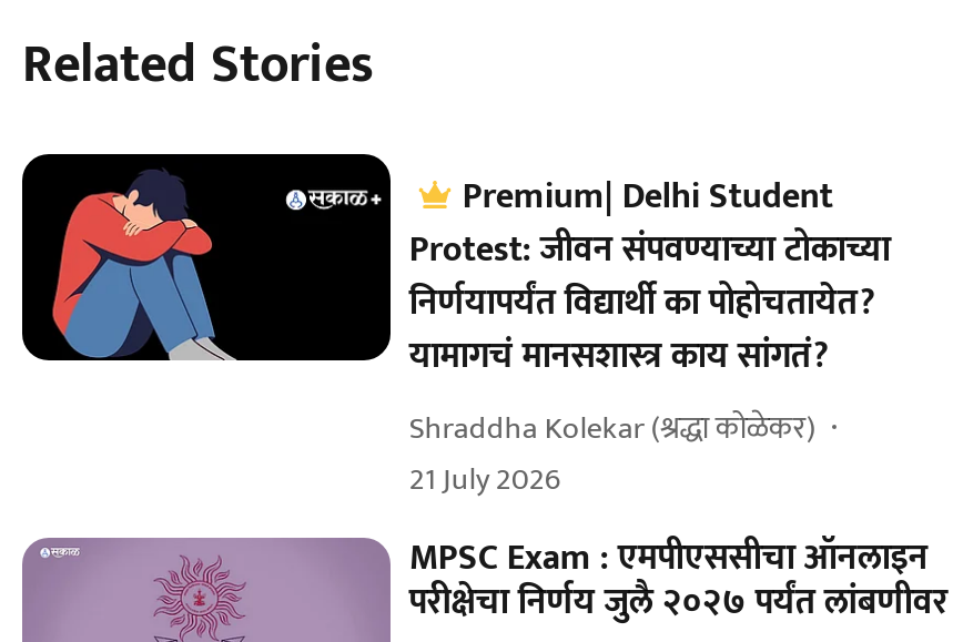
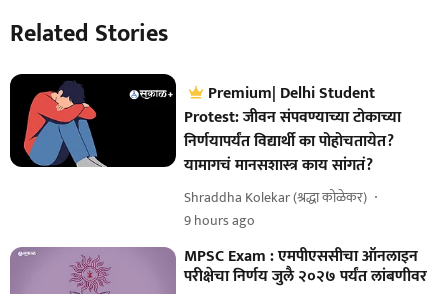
- 21 July 2026
+ 9 hours ago
